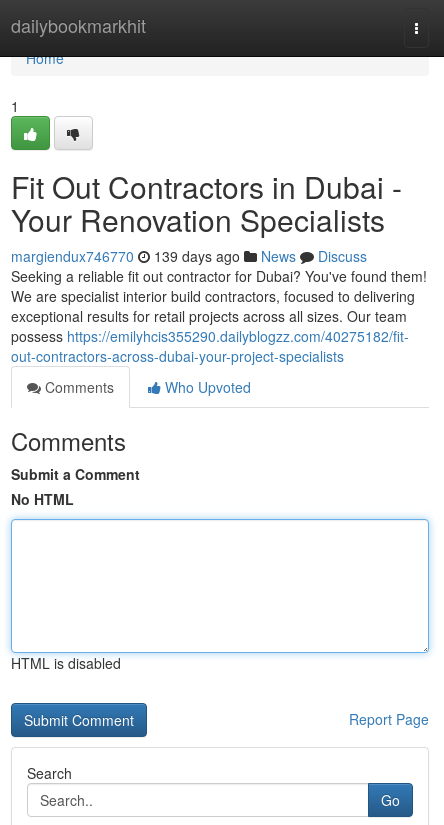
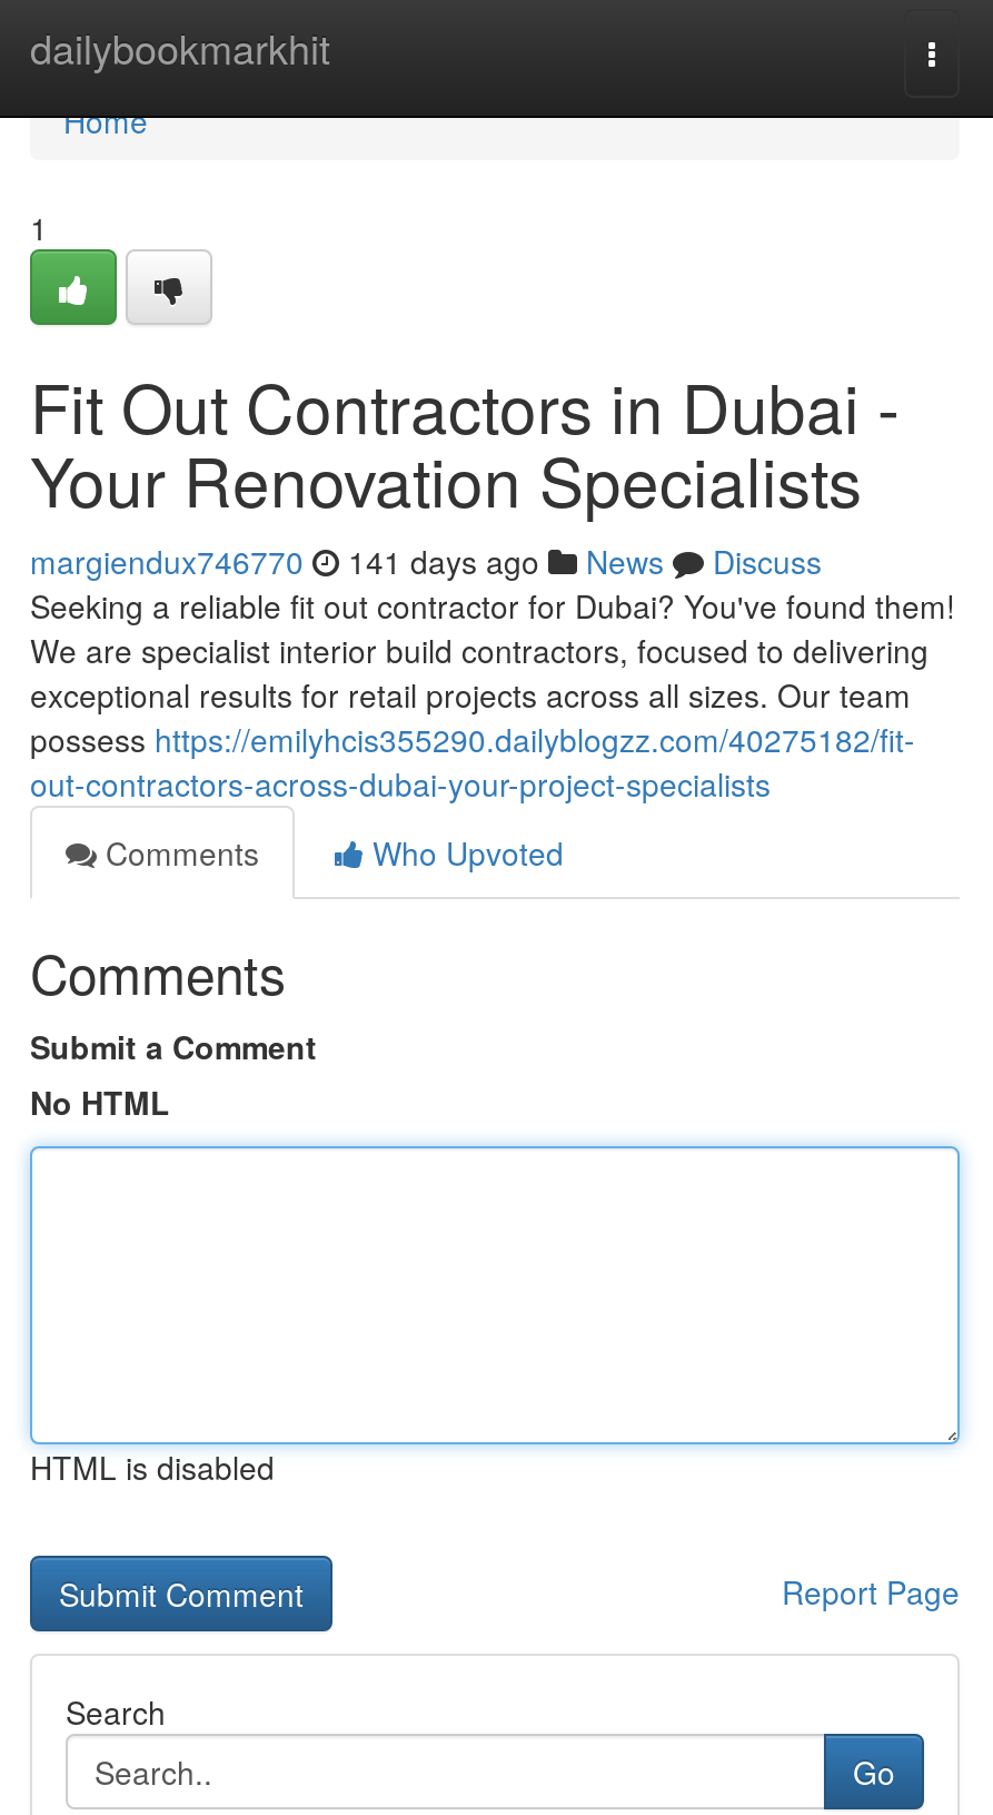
- margiendux746770 139 days ago News Discuss
+ margiendux746770 141 days ago News Discuss
